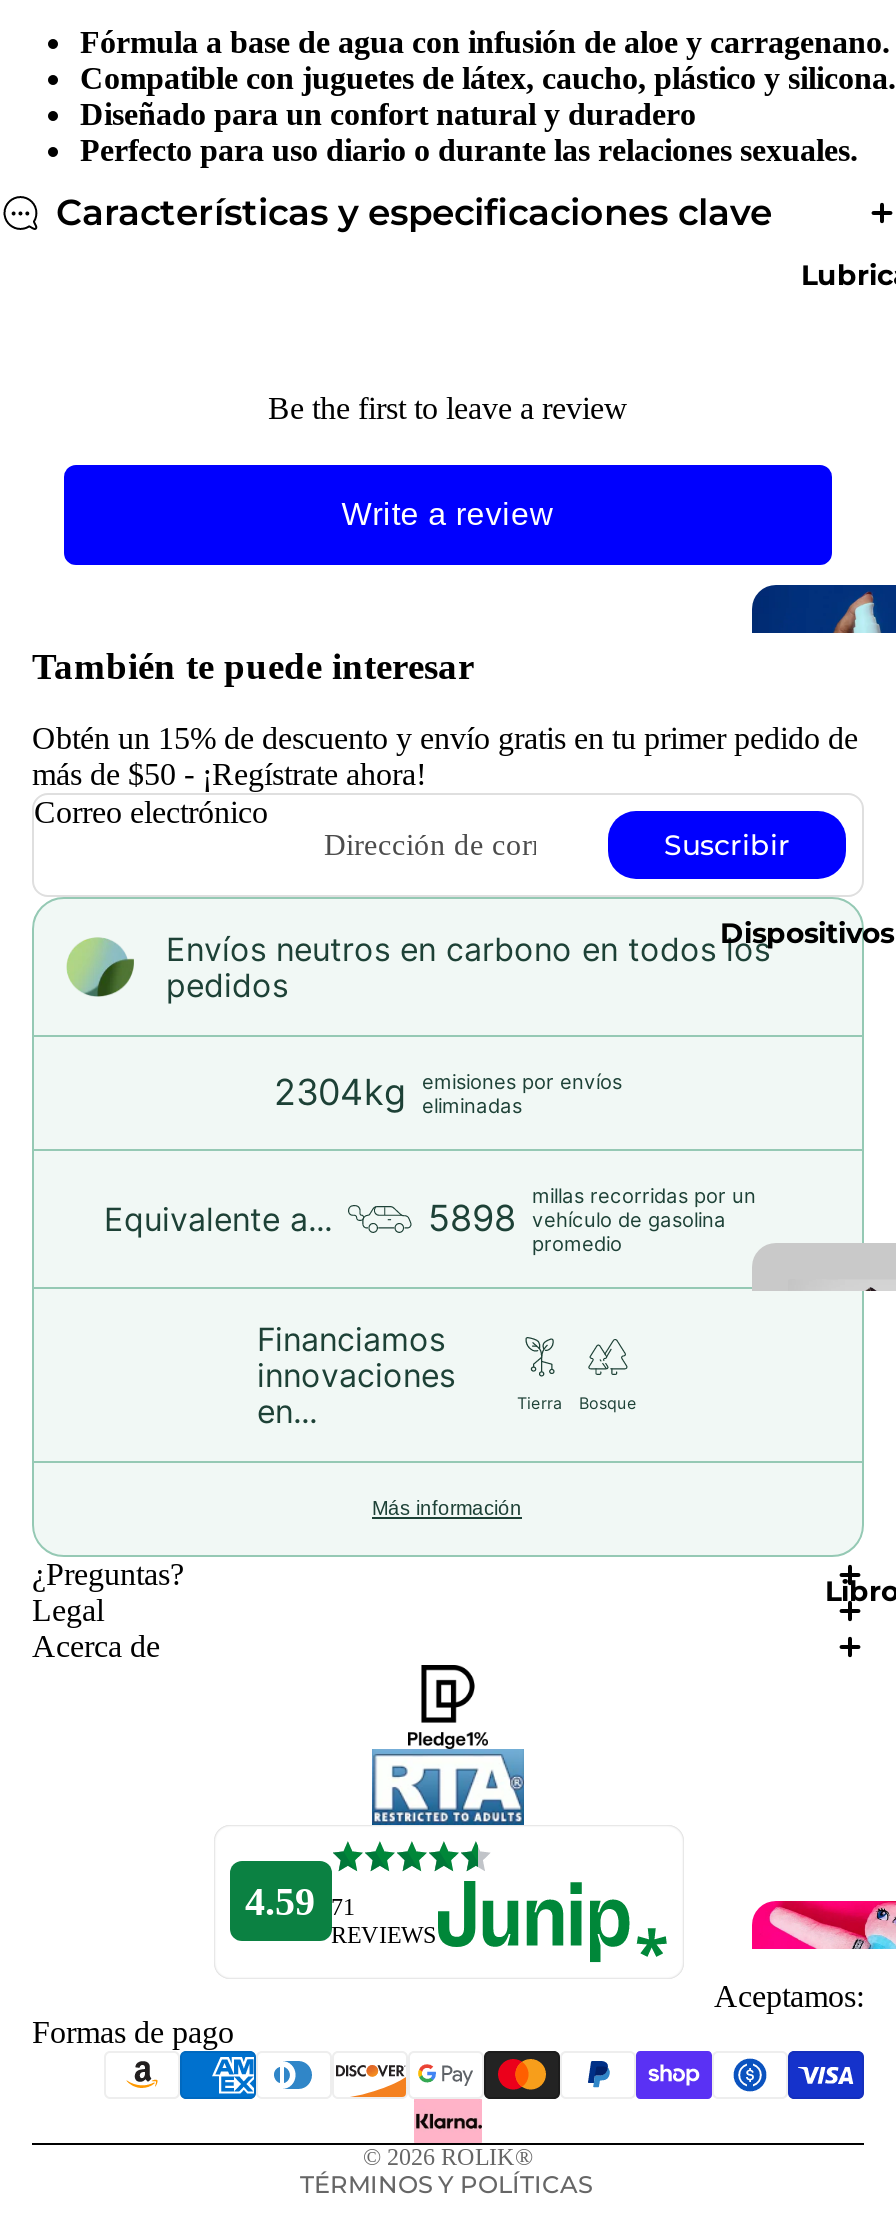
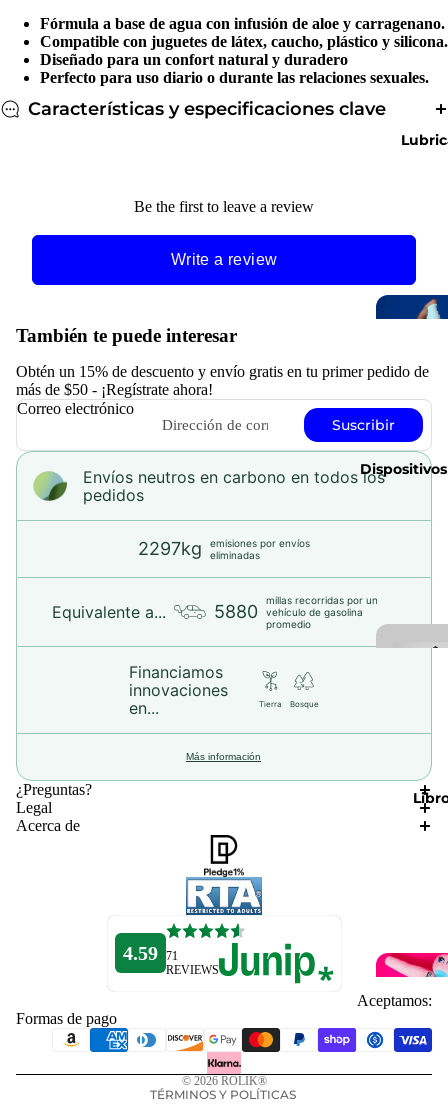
- 2304kg emisiones por envíos eliminadas
+ 2297kg emisiones por envíos eliminadas

- 5898
+ 5880
